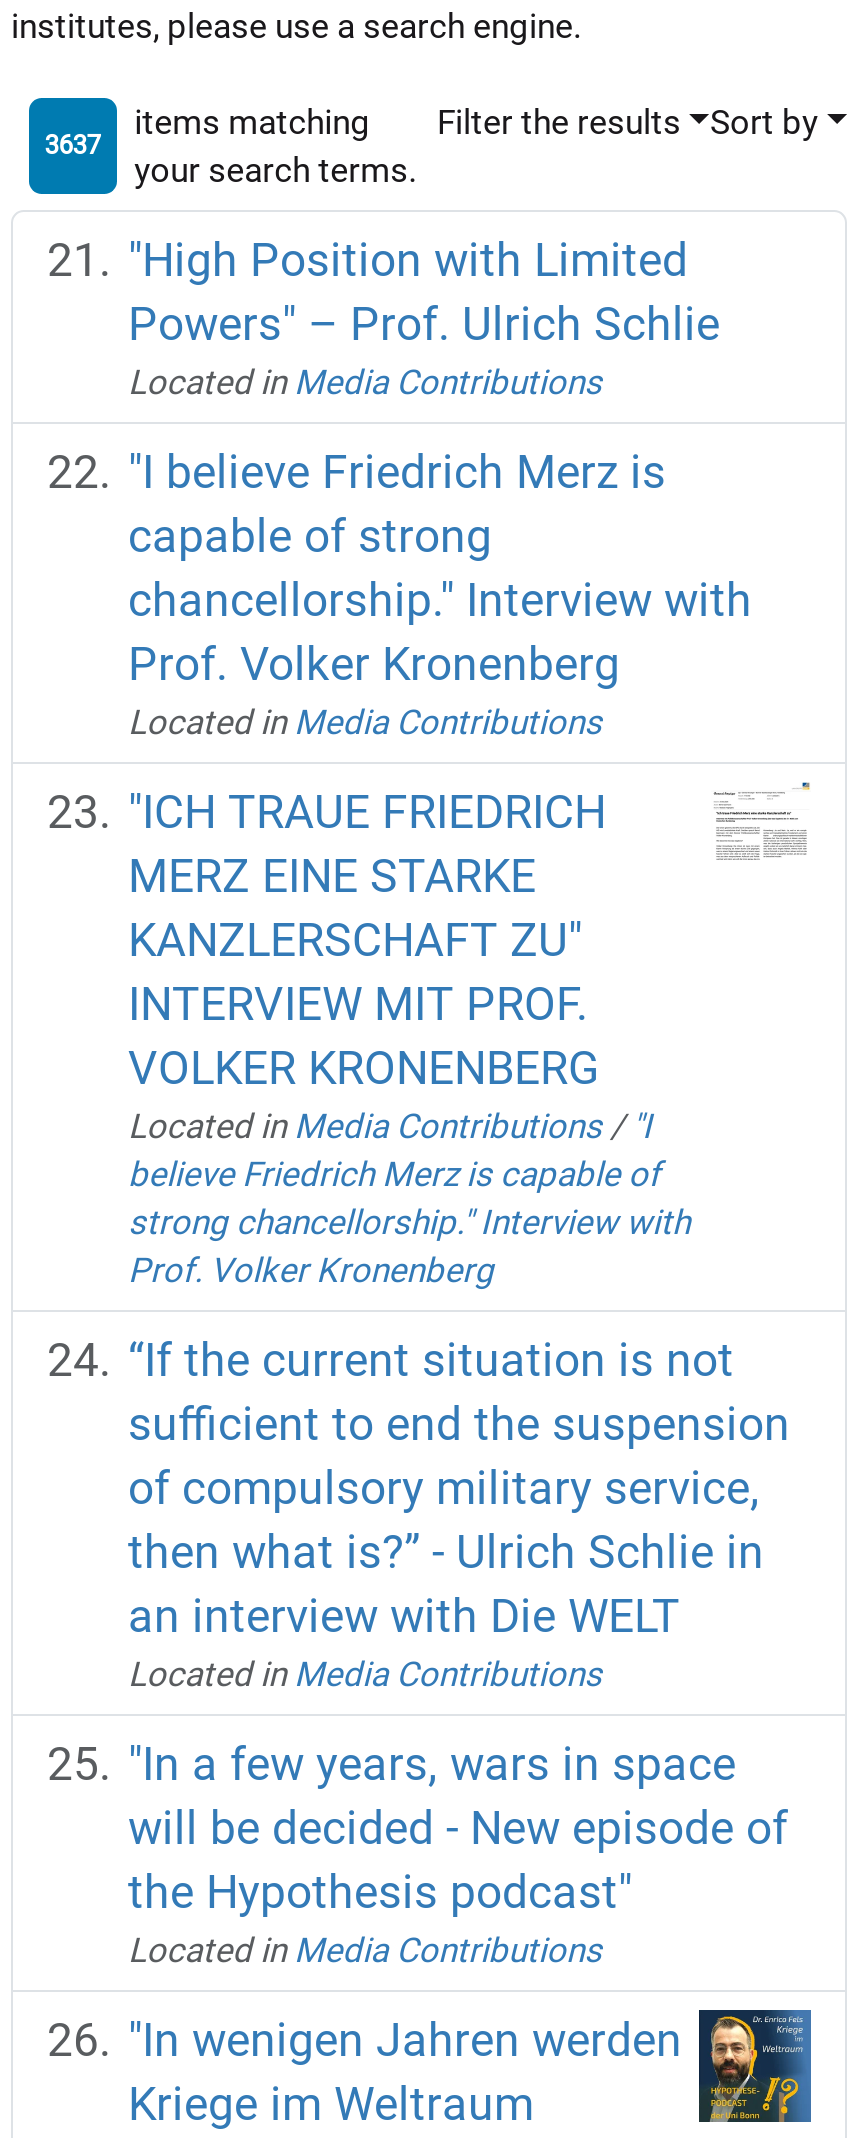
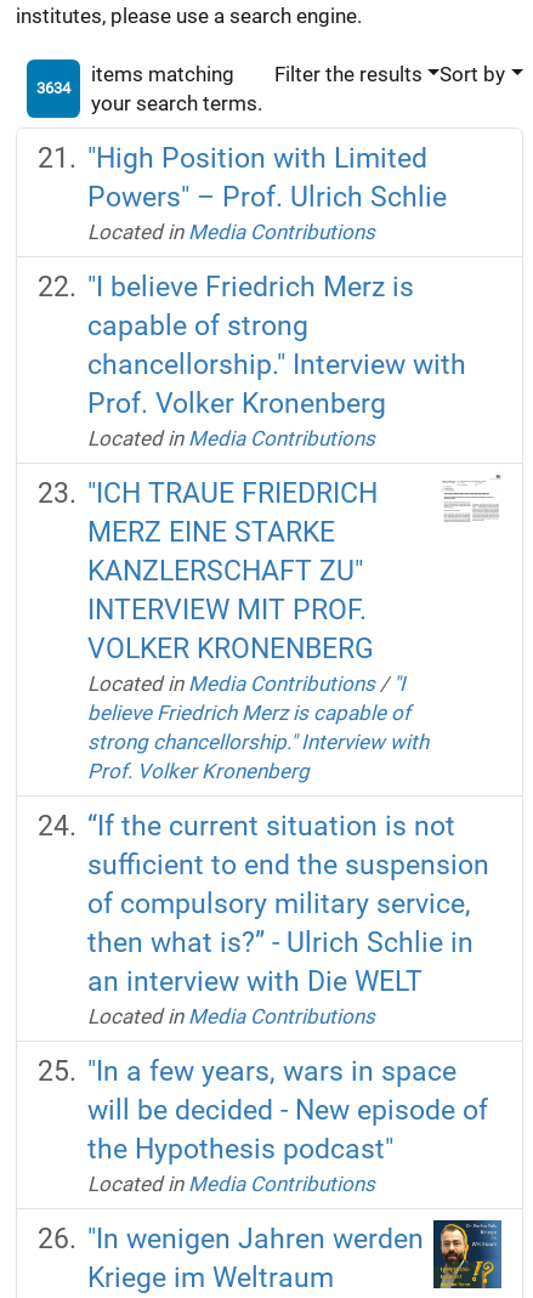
- 3637
+ 3634
